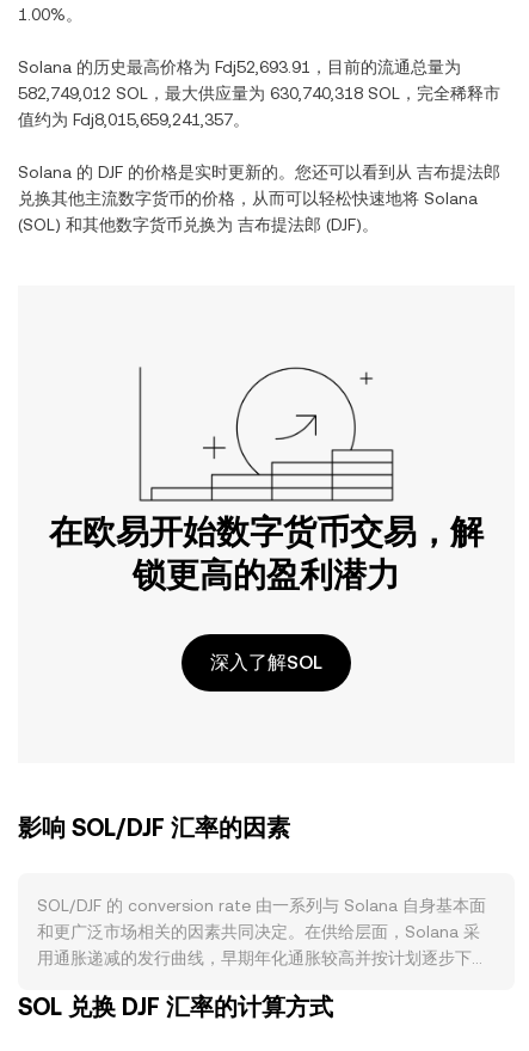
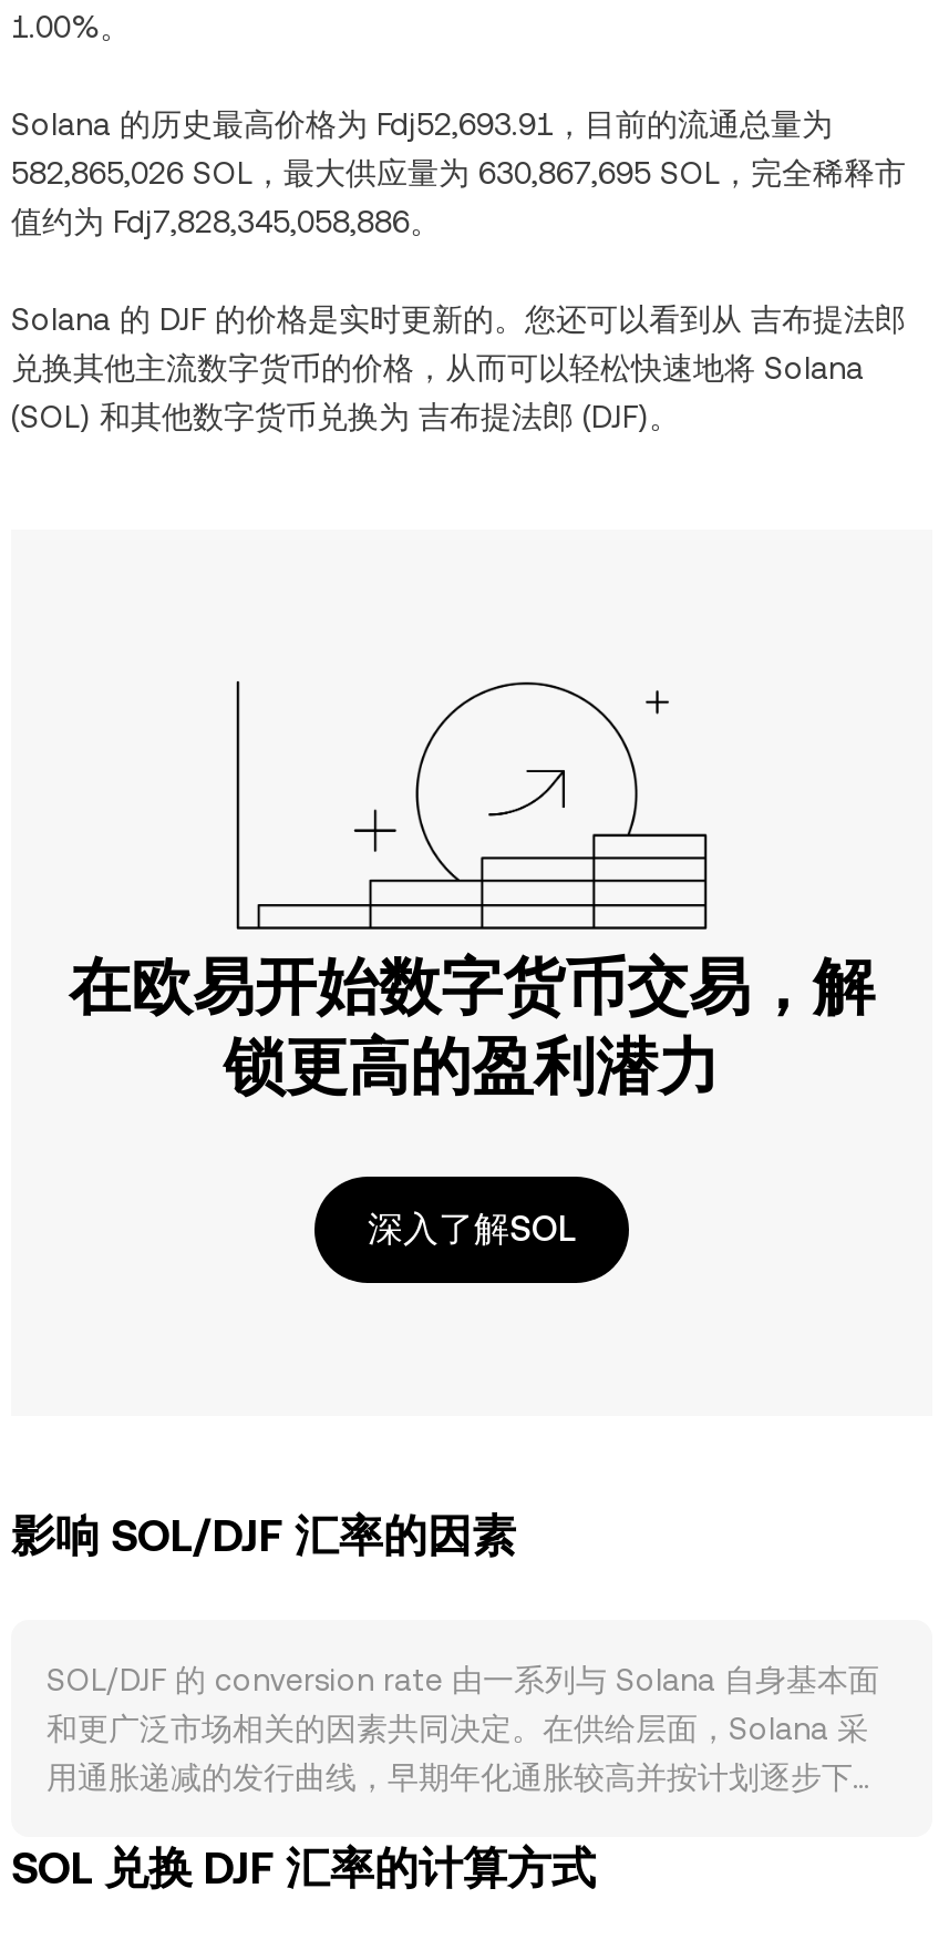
- 582,749,012 SOL，最大供应量为630,740,318 SOL，完全稀释市
+ 582,865,026 SOL，最大供应量为630,867,695 SOL，完全稀释市

- 值约为Fdj8,015,659,241,357。
+ 值约为Fdj7,828,345,058,886。
